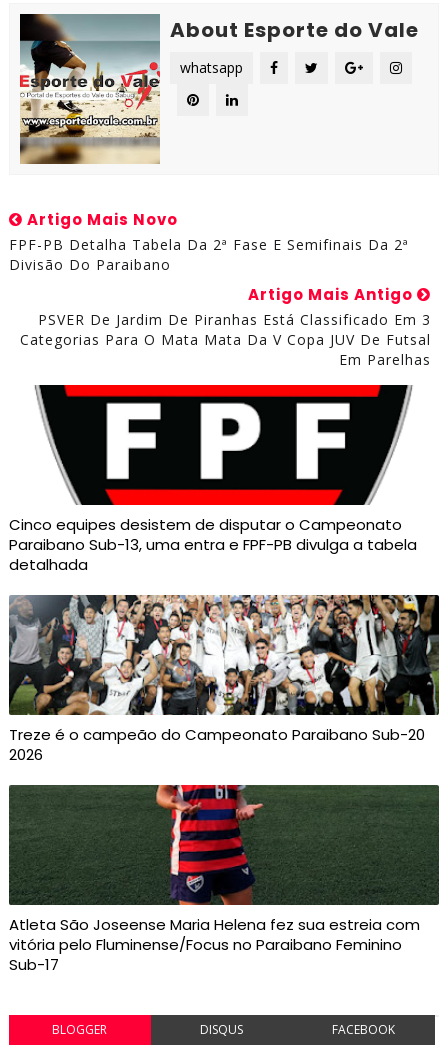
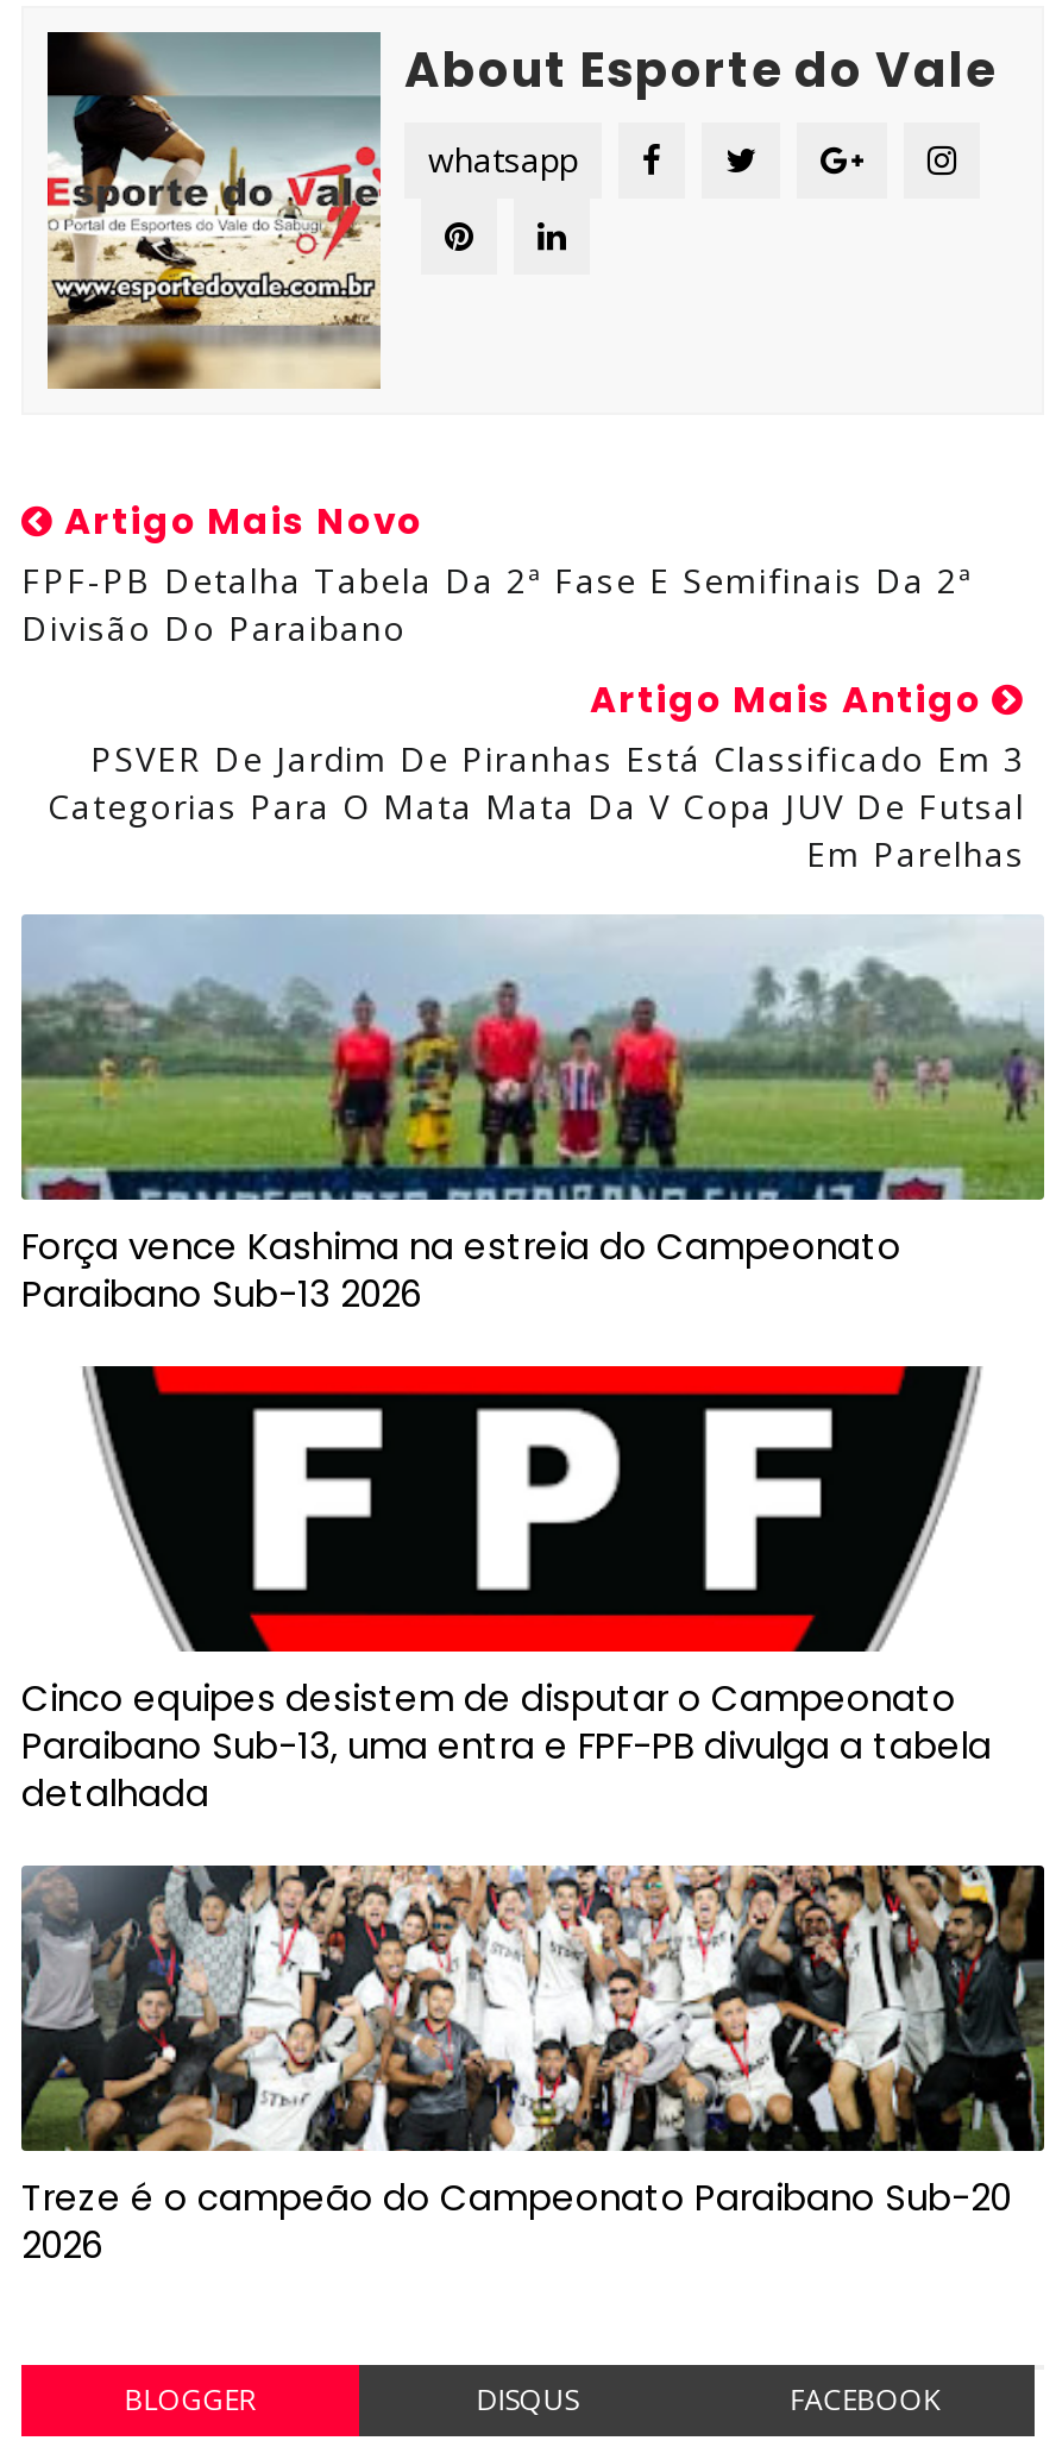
+ [image]
+ Força vence Kashima na estreia do Campeonato
+ Paraibano Sub-13 2026

moved down: [image] | Cinco equipes desistem de disputar o Campeonato | Paraibano Sub-13, uma entra e FPF-PB divulga a tabela | detalhada | Treze é o campeão do Campeonato Paraibano Sub-20 | 2026

- [image]
- Atleta São Joseense Maria Helena fez sua estreia com
- vitória pelo Fluminense/Focus no Paraibano Feminino
- Sub-17
